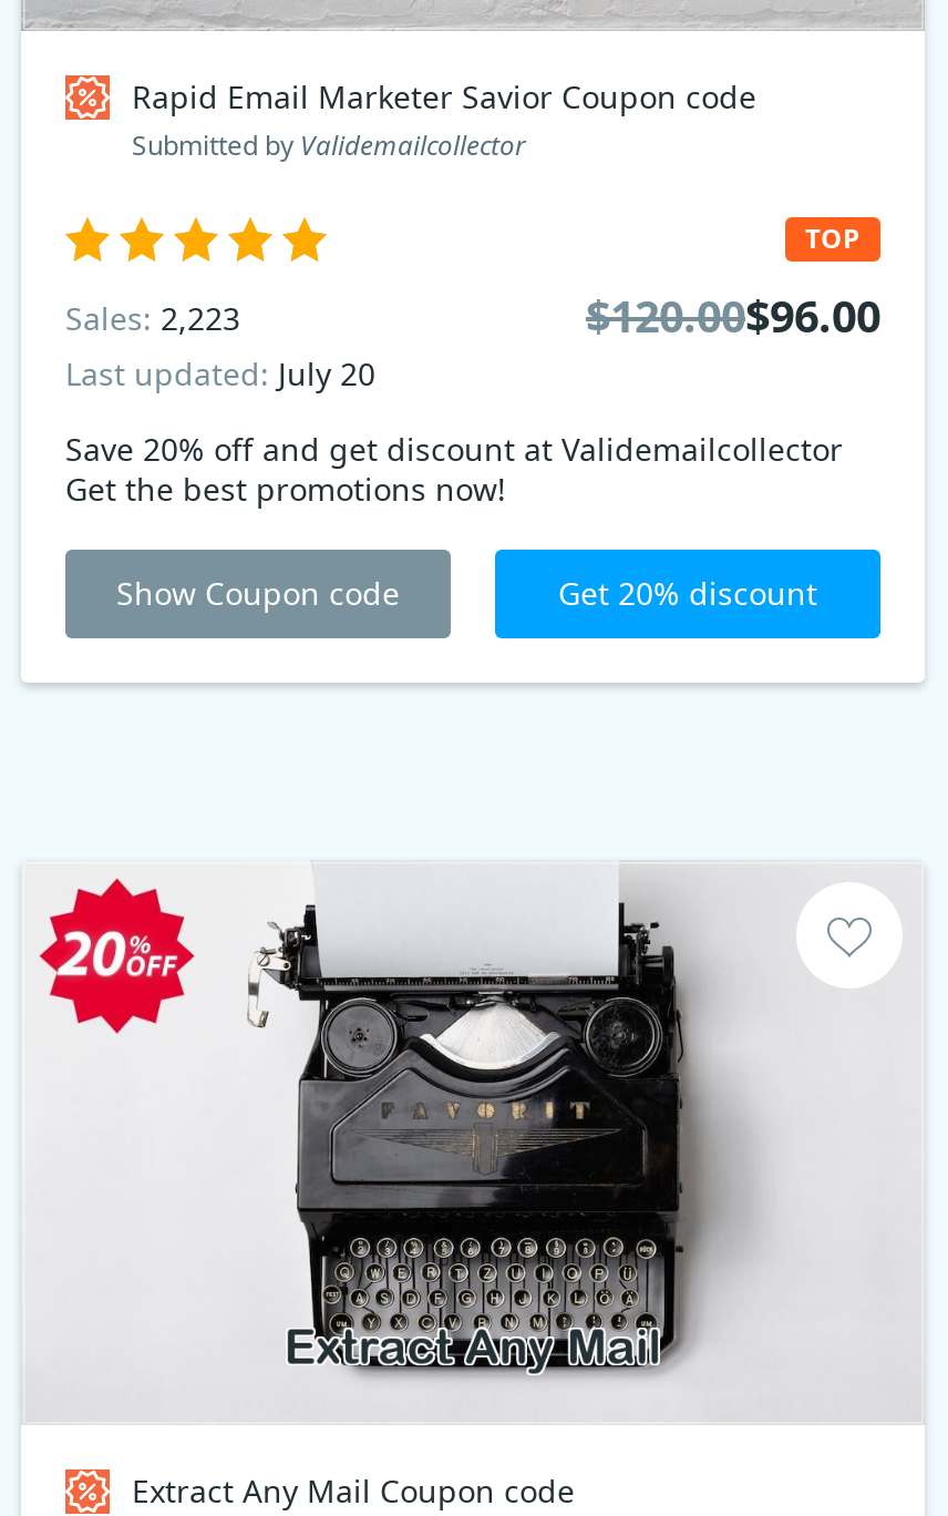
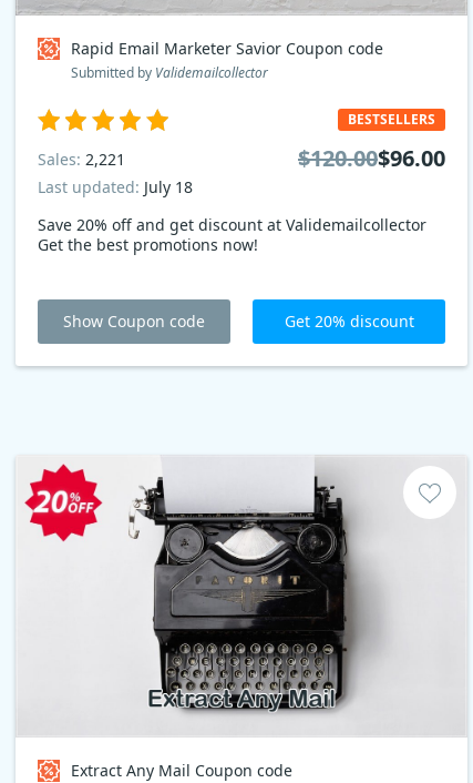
- TOP
+ BESTSELLERS

- Sales: 2,223
- Last updated: July 20
+ Sales: 2,221
+ Last updated: July 18
